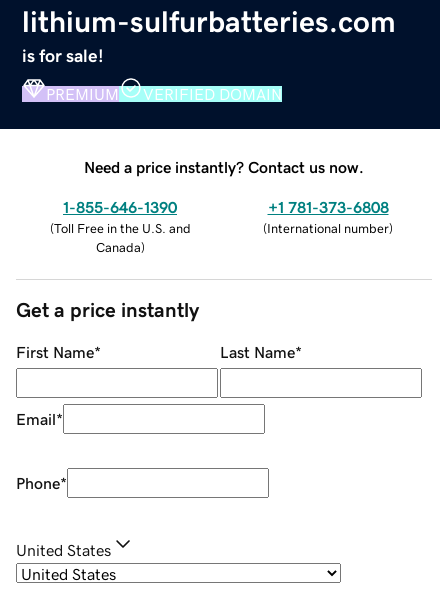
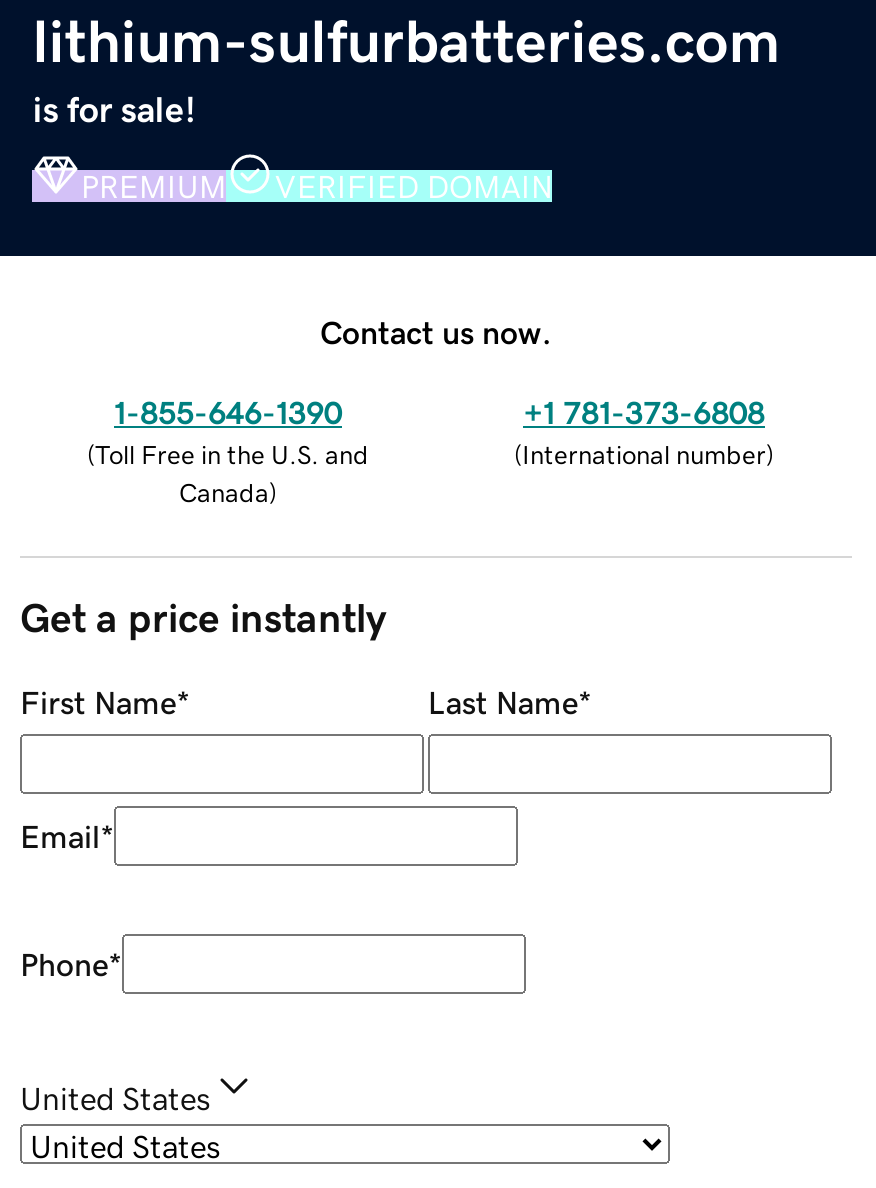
- Need a price instantly? Contact us now.
+ Contact us now.
